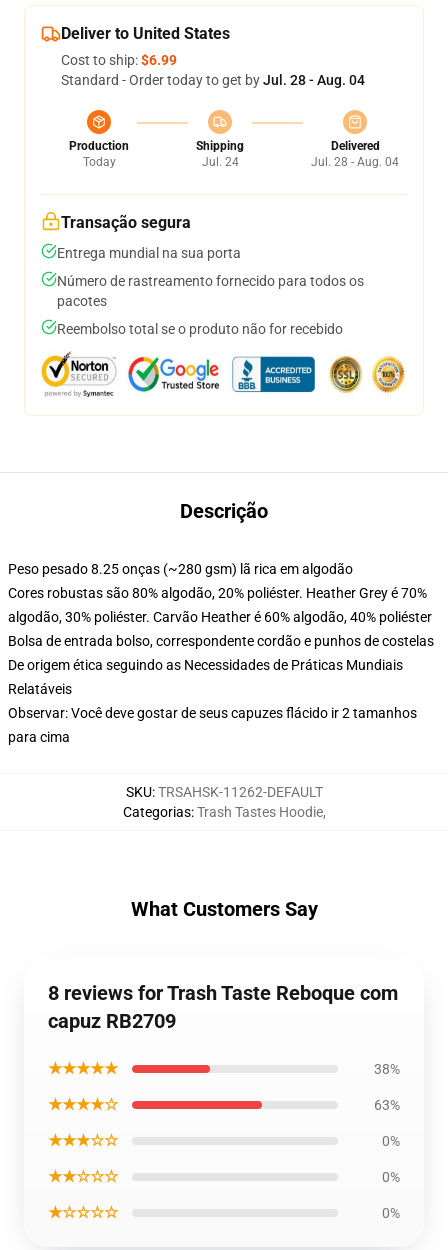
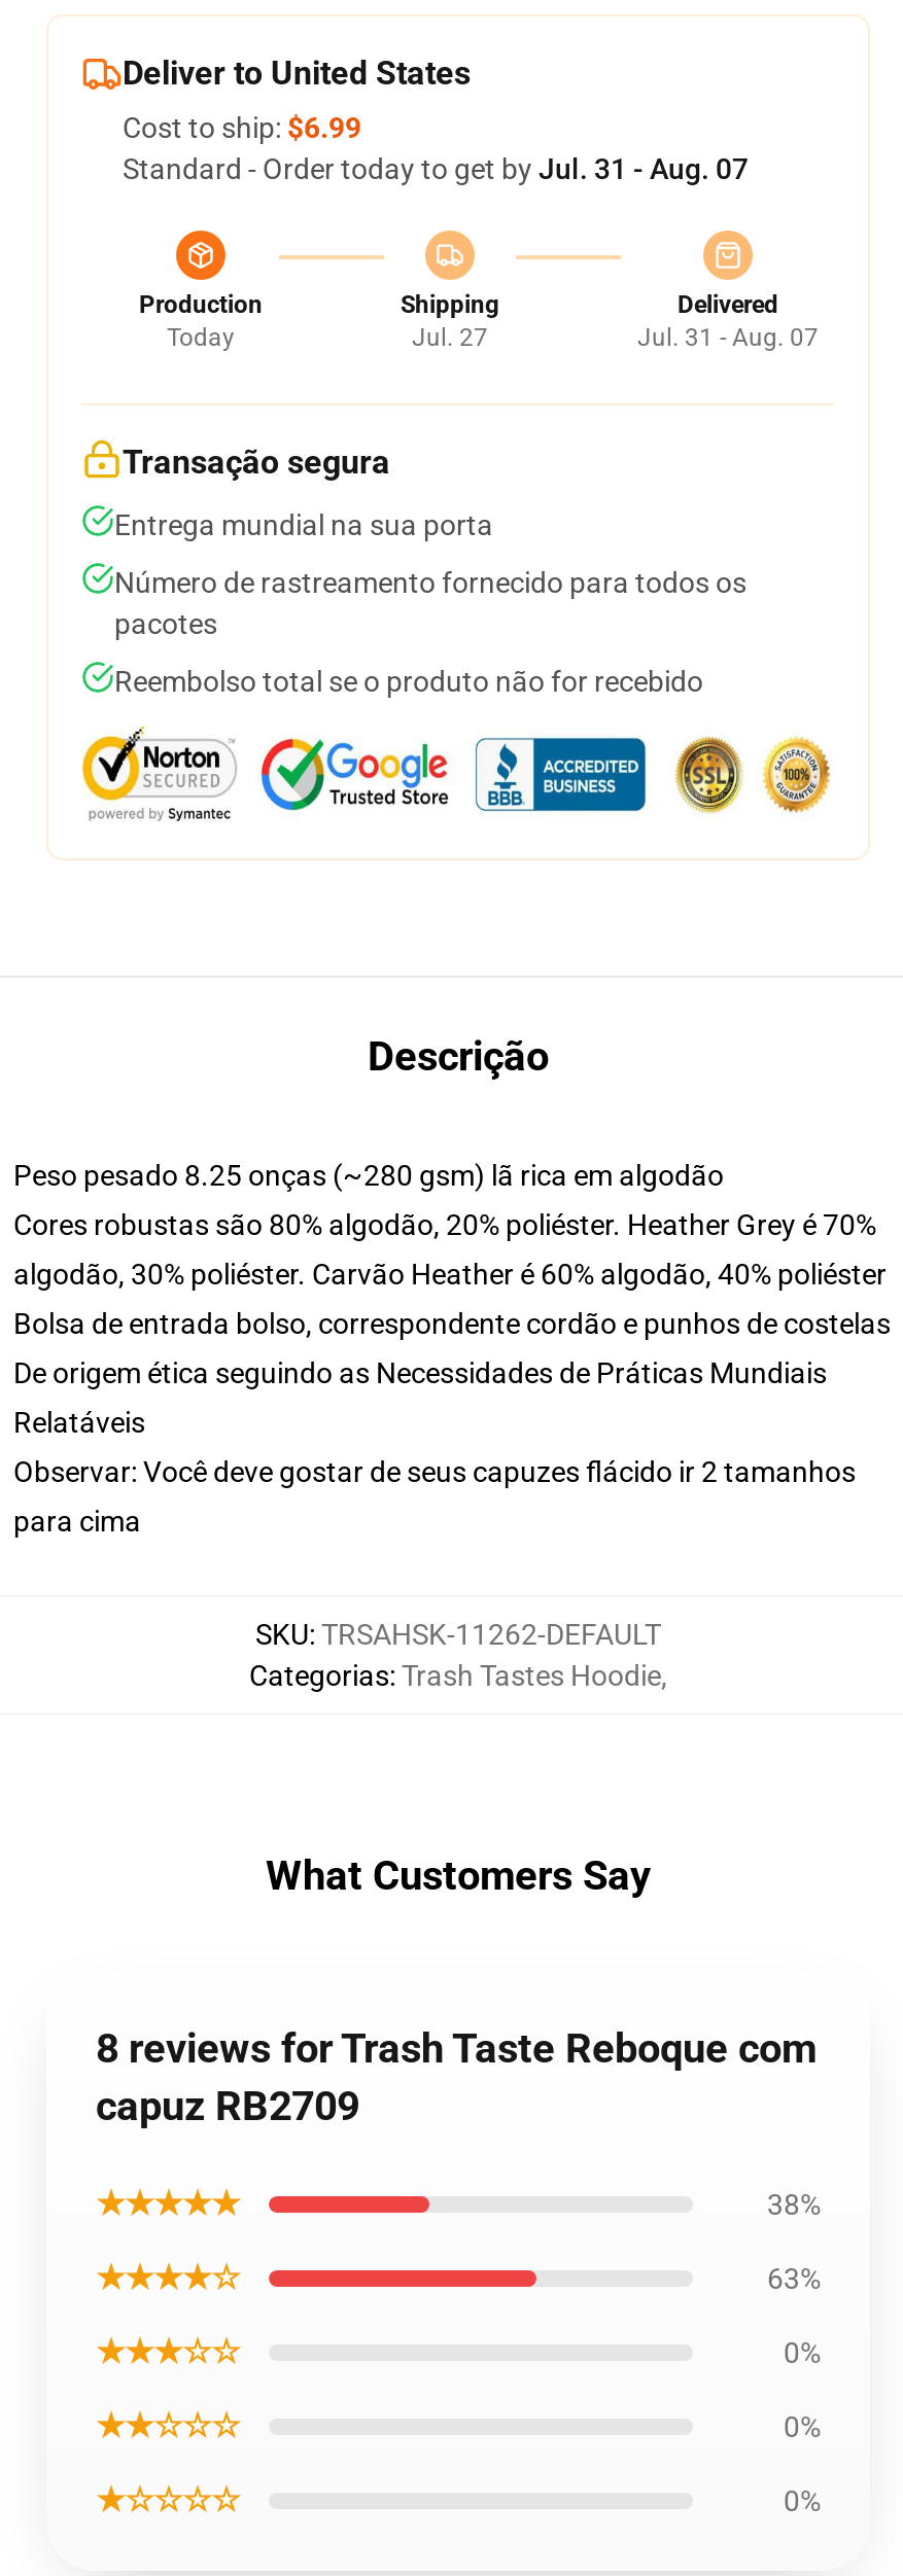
- Standard - Order today to get by Jul. 28 - Aug. 04
+ Standard - Order today to get by Jul. 31 - Aug. 07

- Jul. 24
+ Jul. 27

- Jul. 28 - Aug. 04
+ Jul. 31 - Aug. 07
